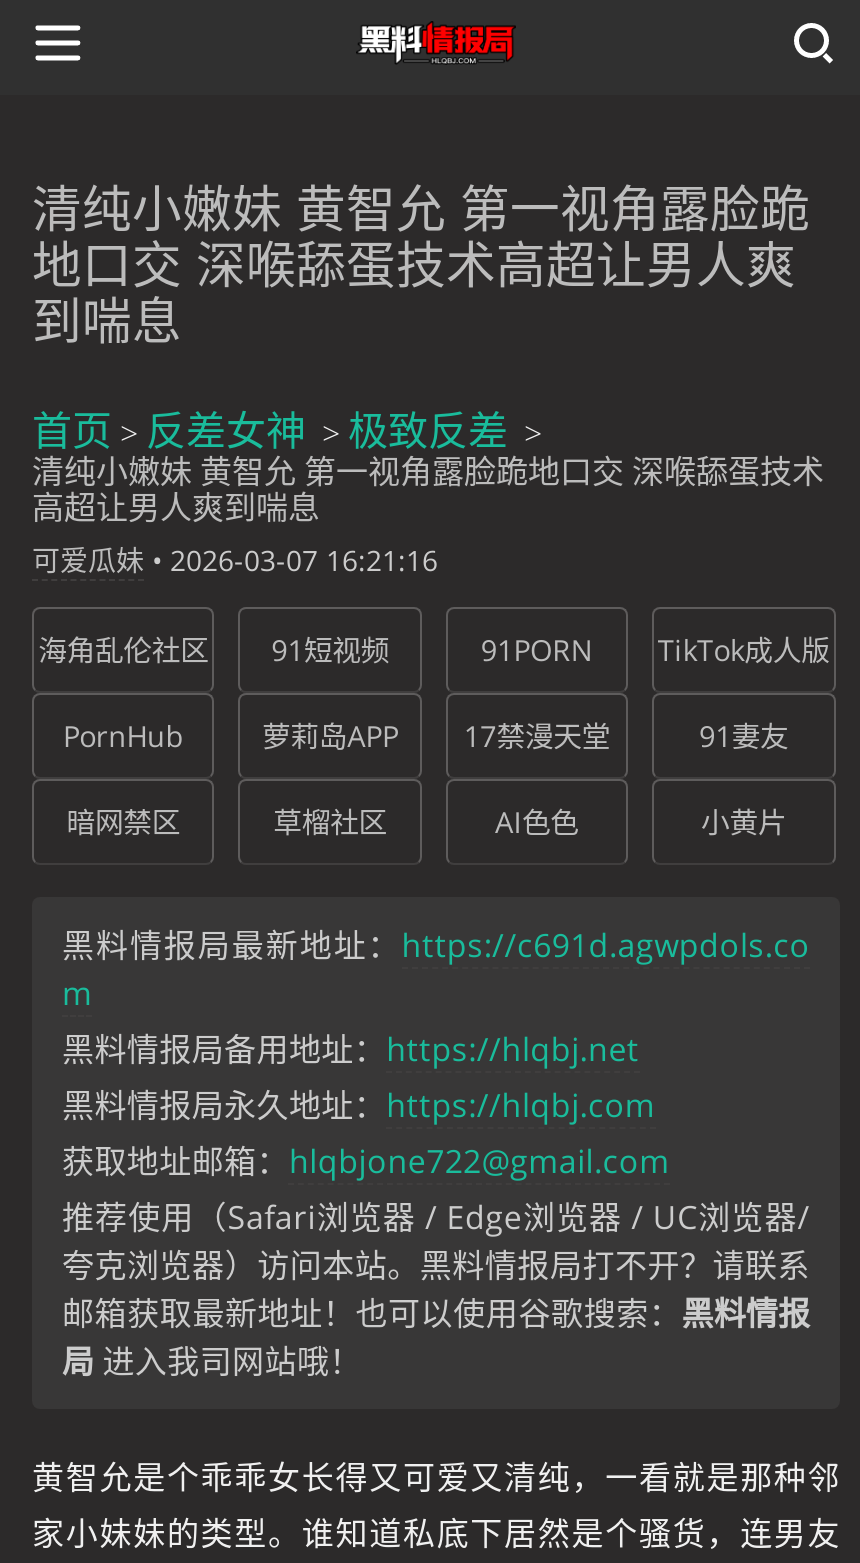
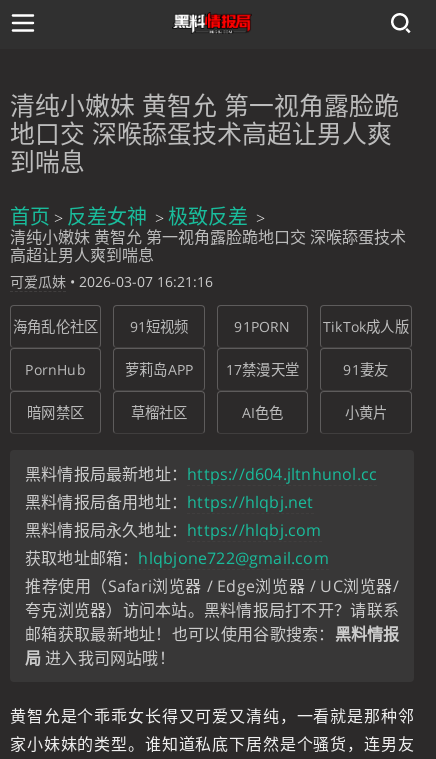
- 黑料情报局最新地址：https://c691d.agwpdols.co
- m
+ 黑料情报局最新地址：https://d604.jltnhunol.cc
